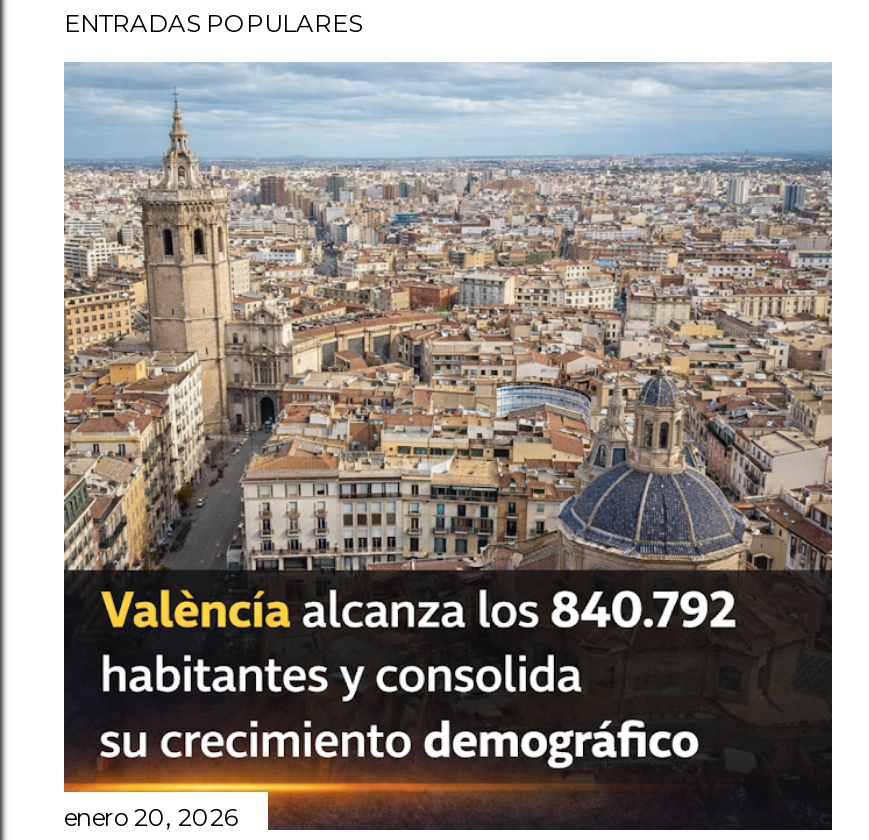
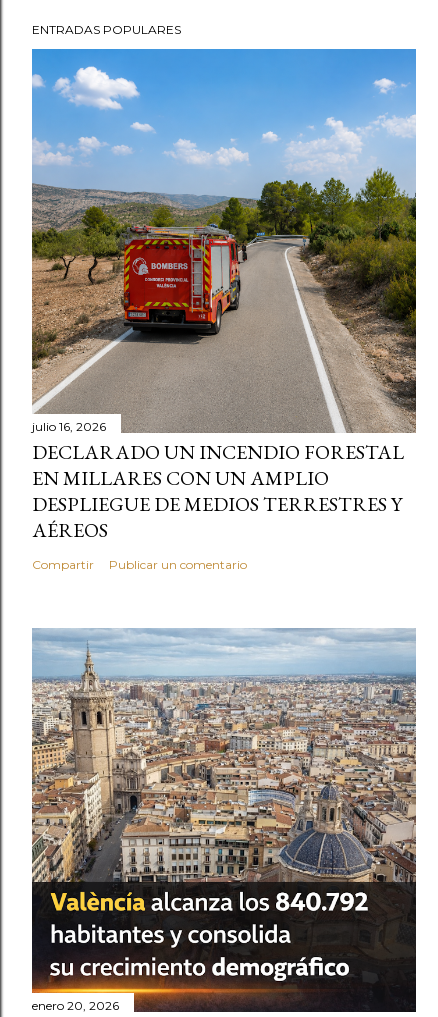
+ [image]
+ julio 16, 2026
+ DECLARADO UN INCENDIO FORESTAL
+ EN MILLARES CON UN AMPLIO
+ DESPLIEGUE DE MEDIOS TERRESTRES Y
+ AÉREOS
+ Compartir
+ Publicar un comentario
